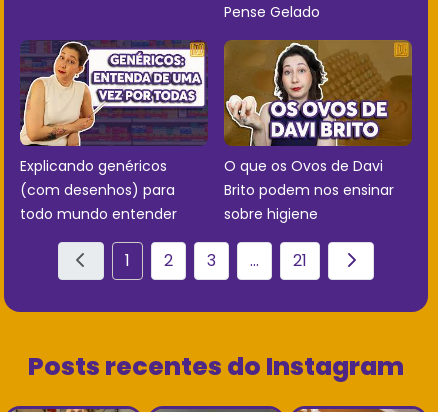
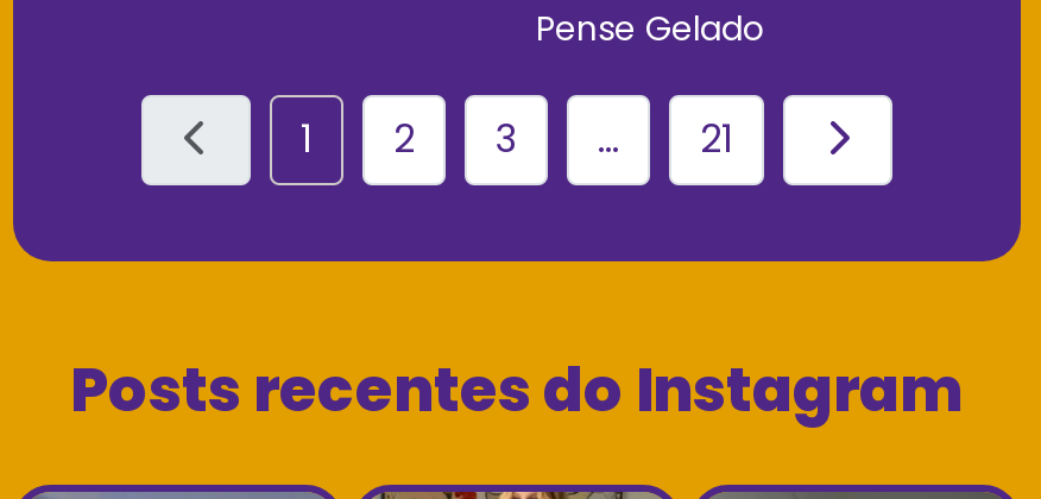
- [image]
- Explicando genéricos
- (com desenhos) para
- todo mundo entender

- [image]
- O que os Ovos de Davi
- Brito podem nos ensinar
- sobre higiene
